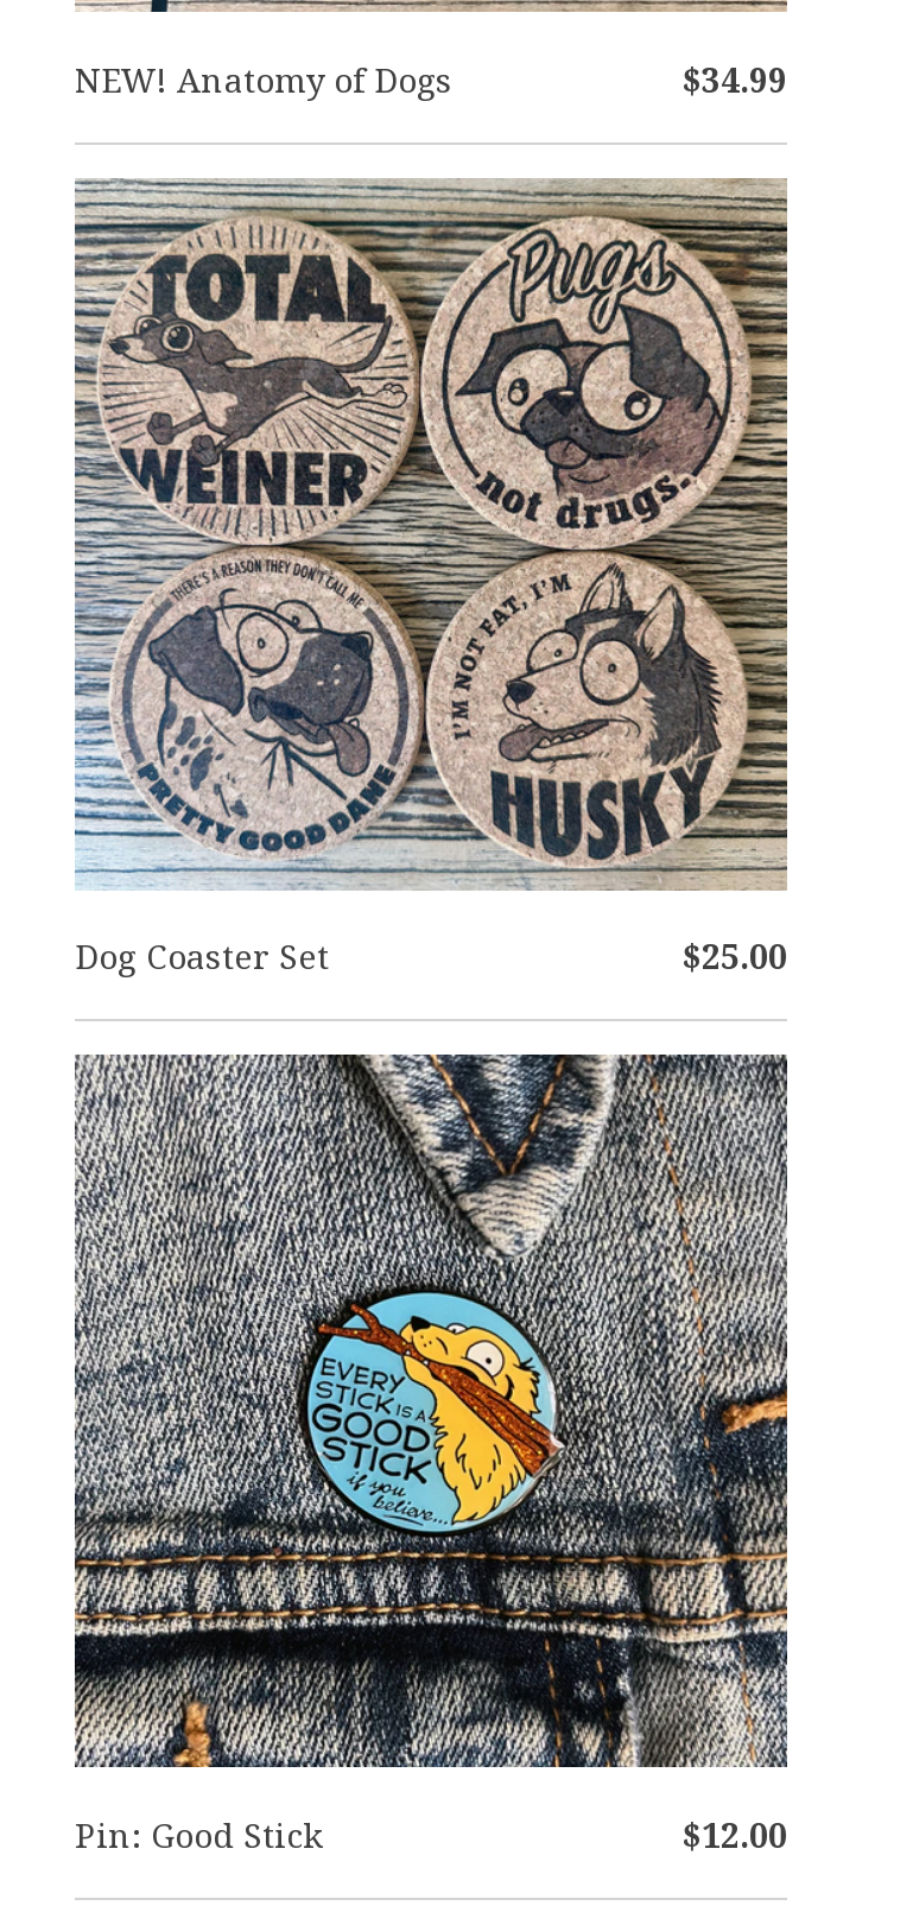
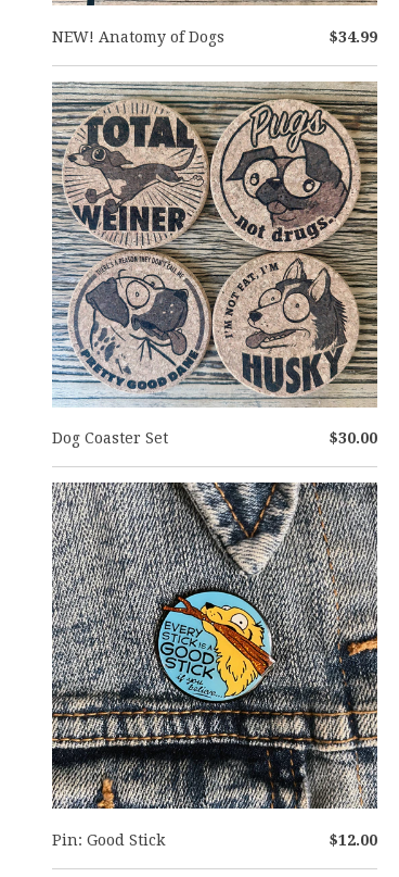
- $25.00
+ $30.00
